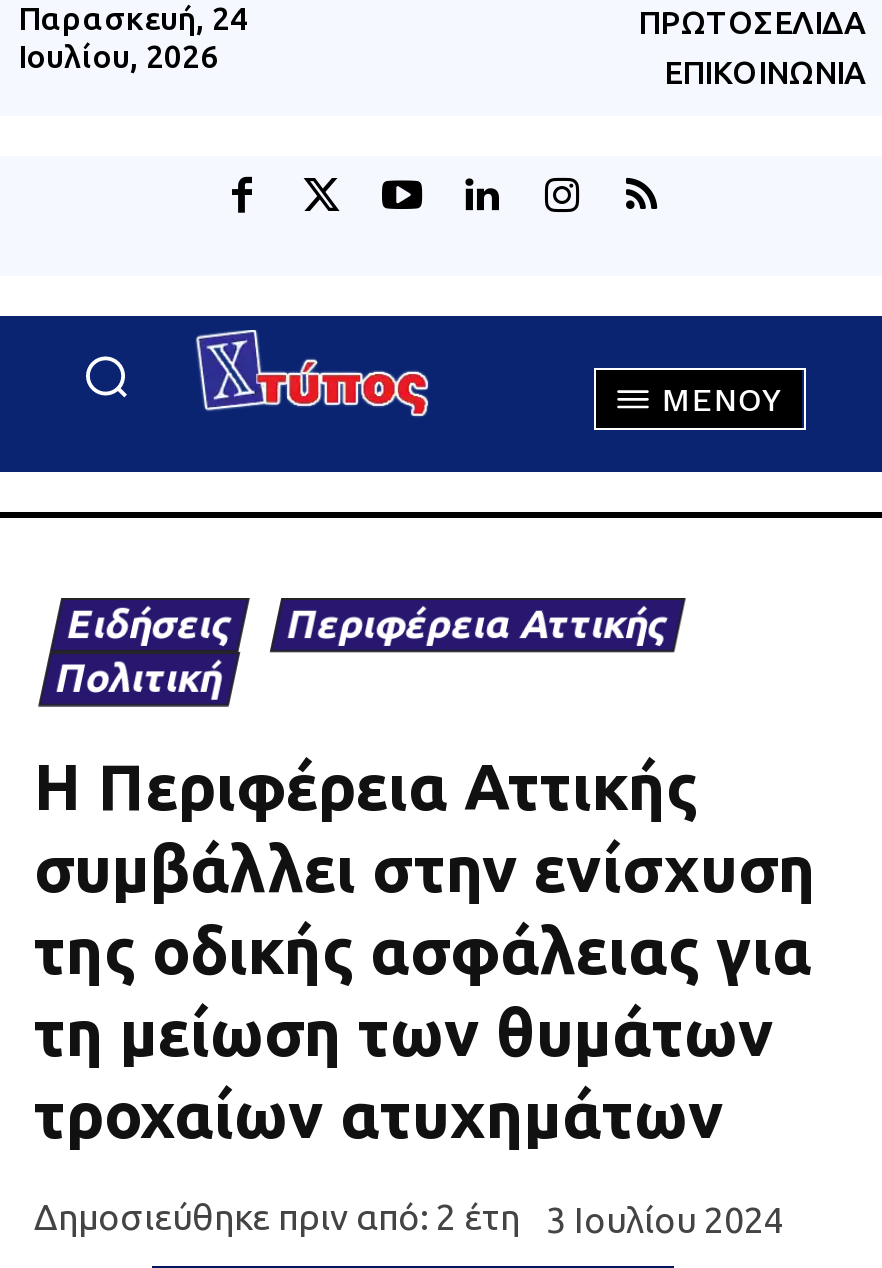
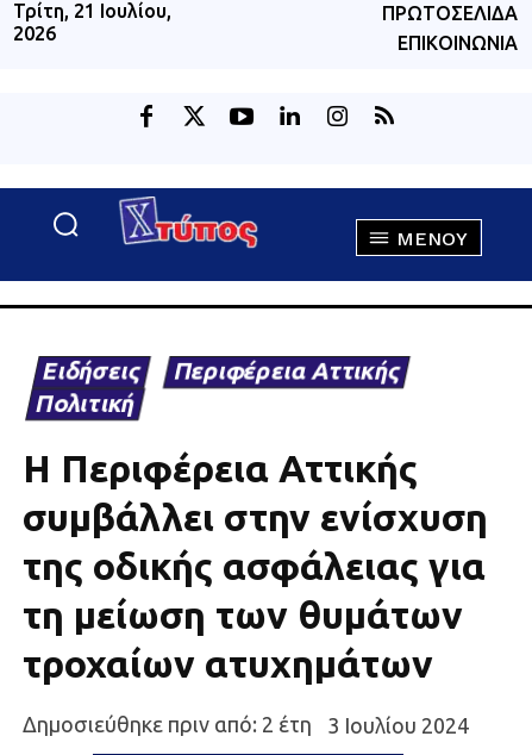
- Παρασκευή, 24
- Ιουλίου, 2026
+ Τρίτη, 21 Ιουλίου,
+ 2026
